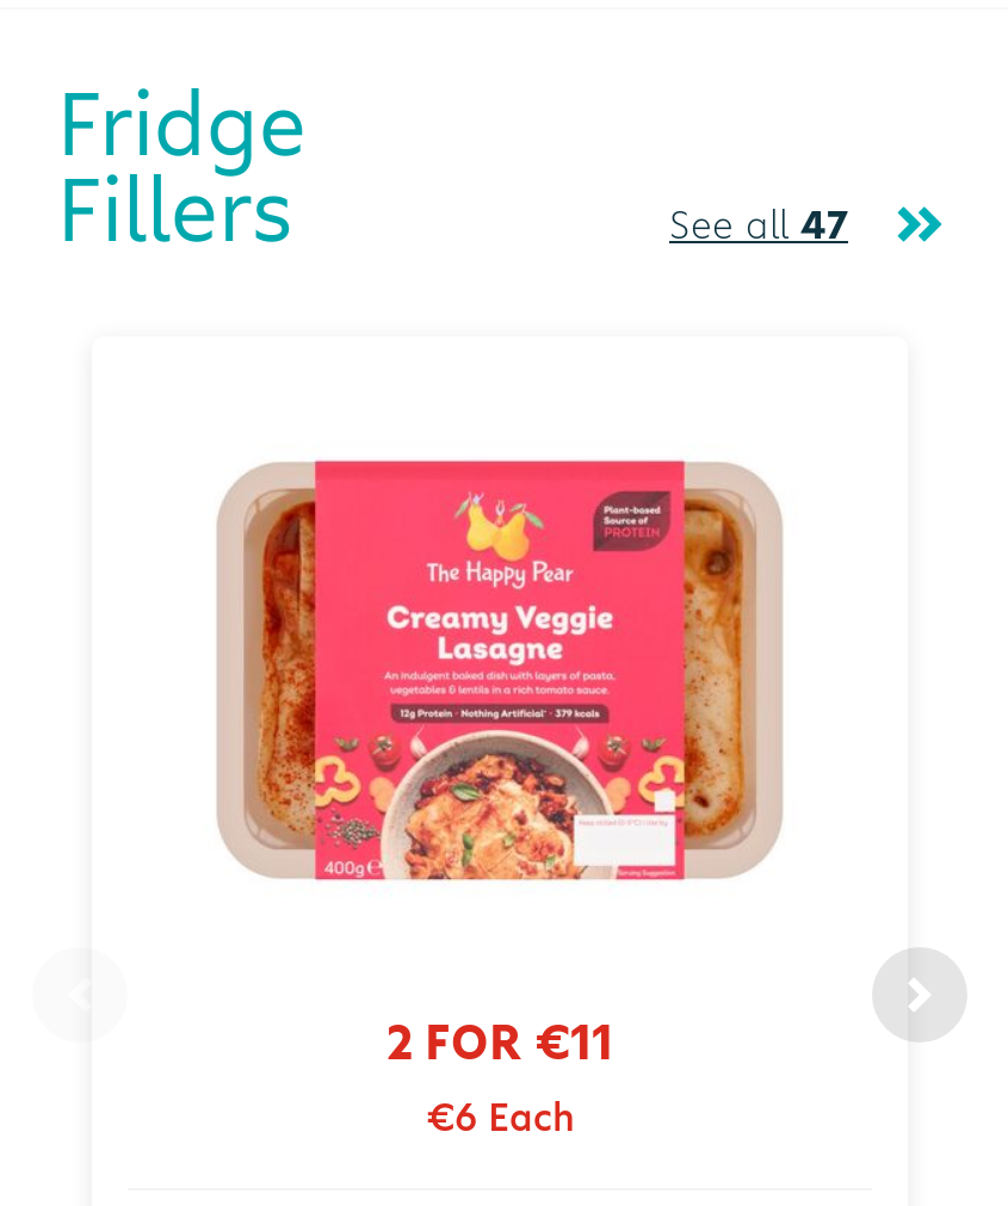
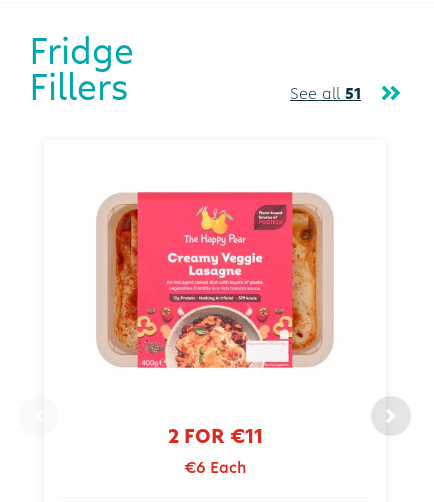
- See all 47
+ See all 51
